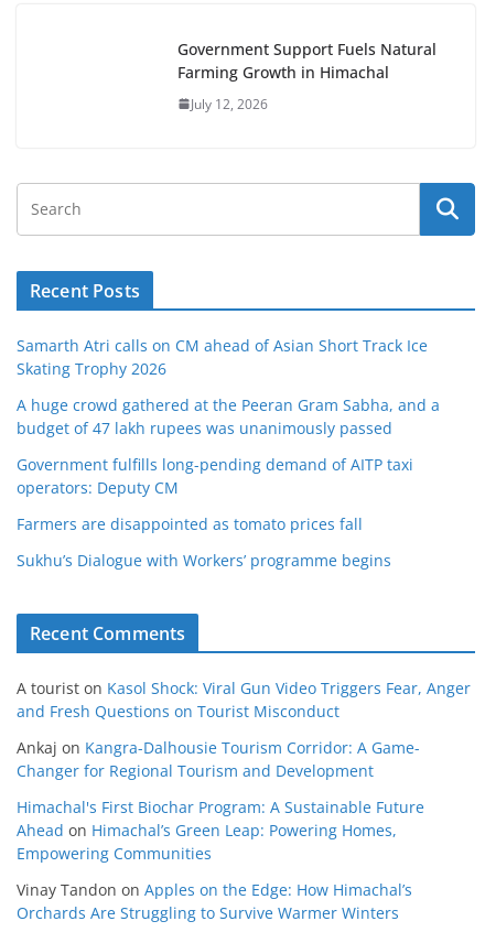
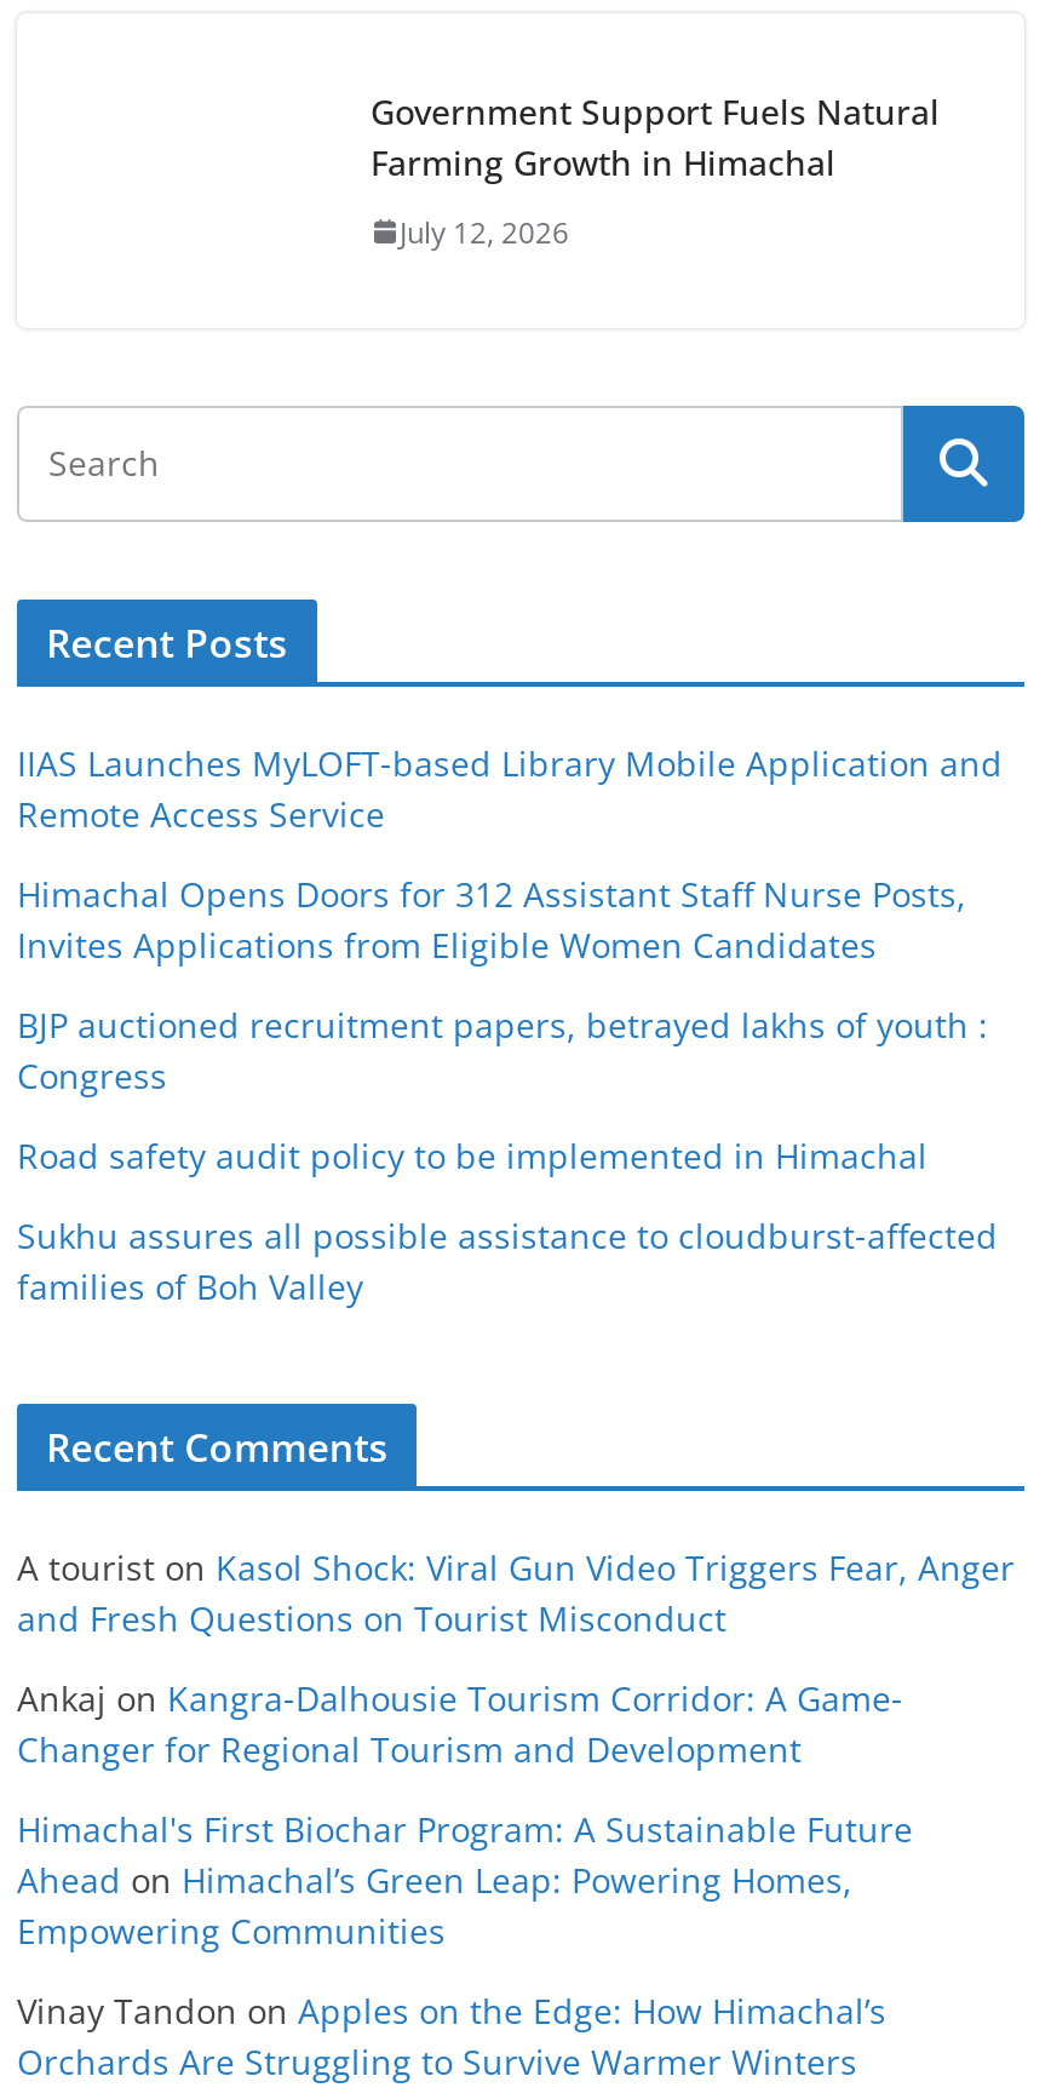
- Samarth Atri calls on CM ahead of Asian Short Track Ice
- Skating Trophy 2026
+ IIAS Launches MyLOFT-based Library Mobile Application and
+ Remote Access Service

- A huge crowd gathered at the Peeran Gram Sabha, and a
- budget of 47 lakh rupees was unanimously passed
+ Himachal Opens Doors for 312 Assistant Staff Nurse Posts,
+ Invites Applications from Eligible Women Candidates

- Government fulfills long-pending demand of AITP taxi
- operators: Deputy CM
+ BJP auctioned recruitment papers, betrayed lakhs of youth :
+ Congress

- Farmers are disappointed as tomato prices fall
+ Road safety audit policy to be implemented in Himachal

- Sukhu’s Dialogue with Workers’ programme begins
+ Sukhu assures all possible assistance to cloudburst-affected
+ families of Boh Valley
